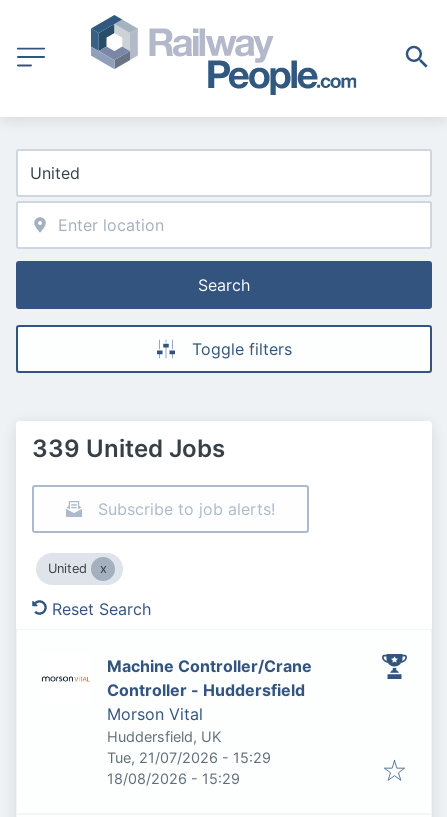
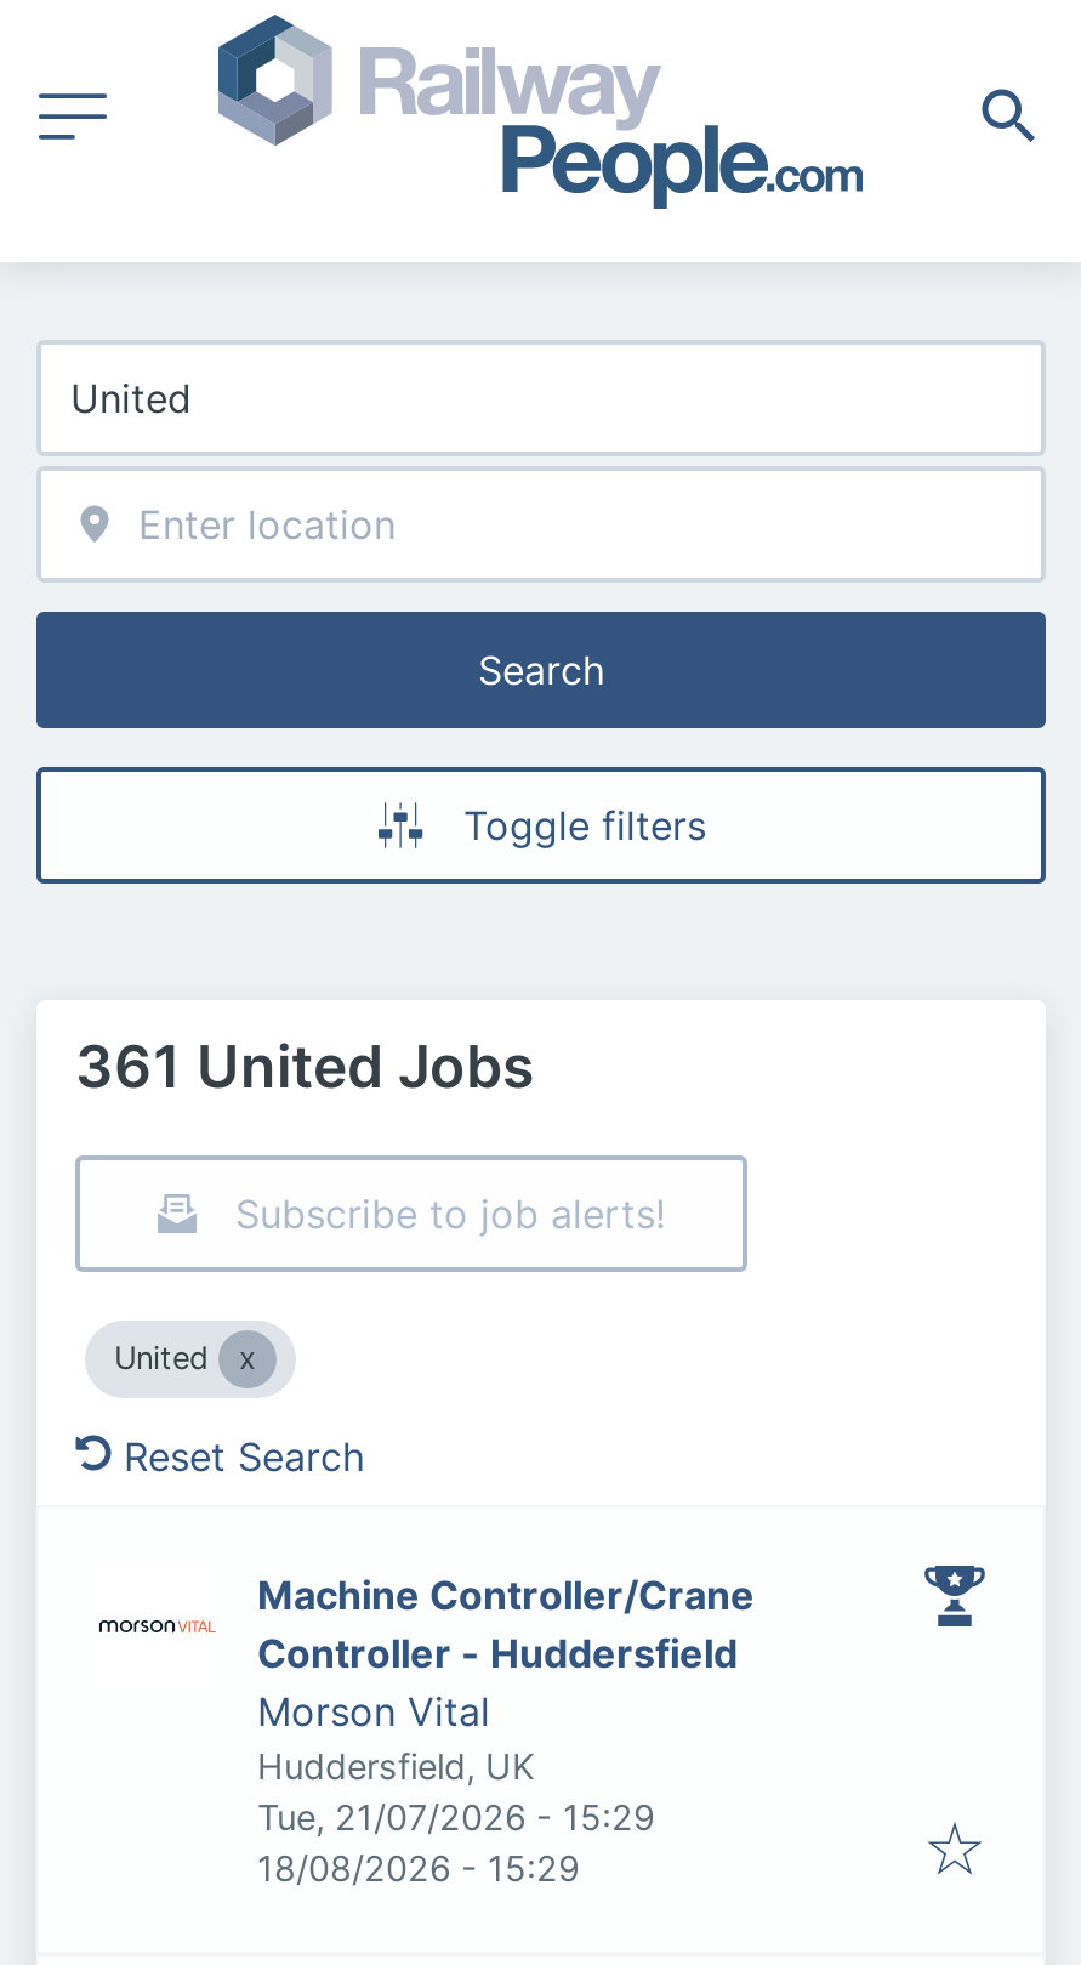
- 339 United Jobs
+ 361 United Jobs
